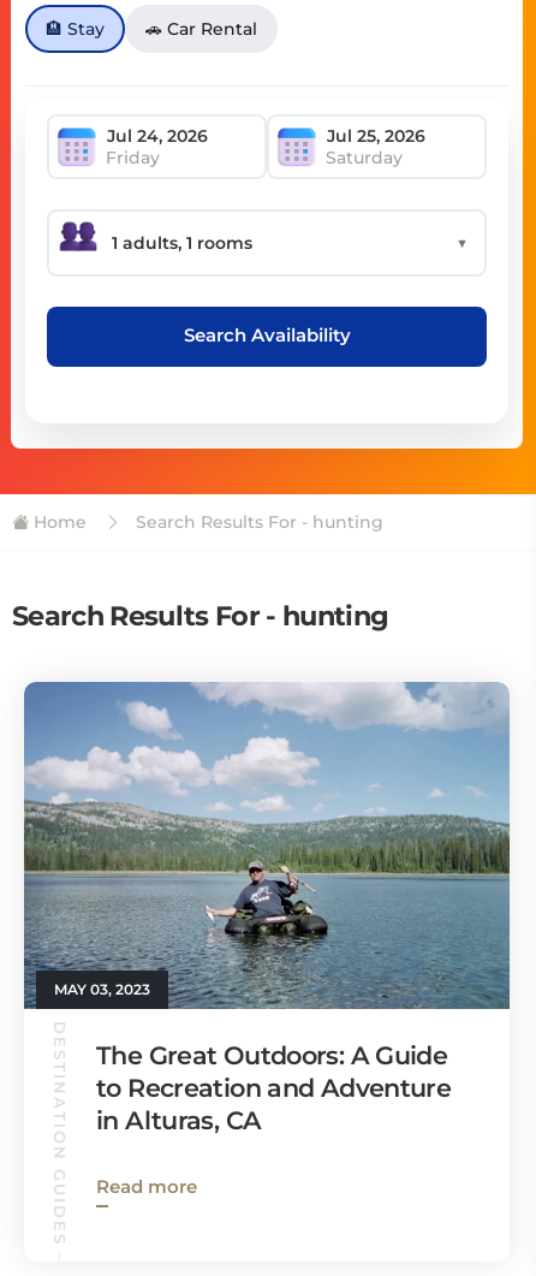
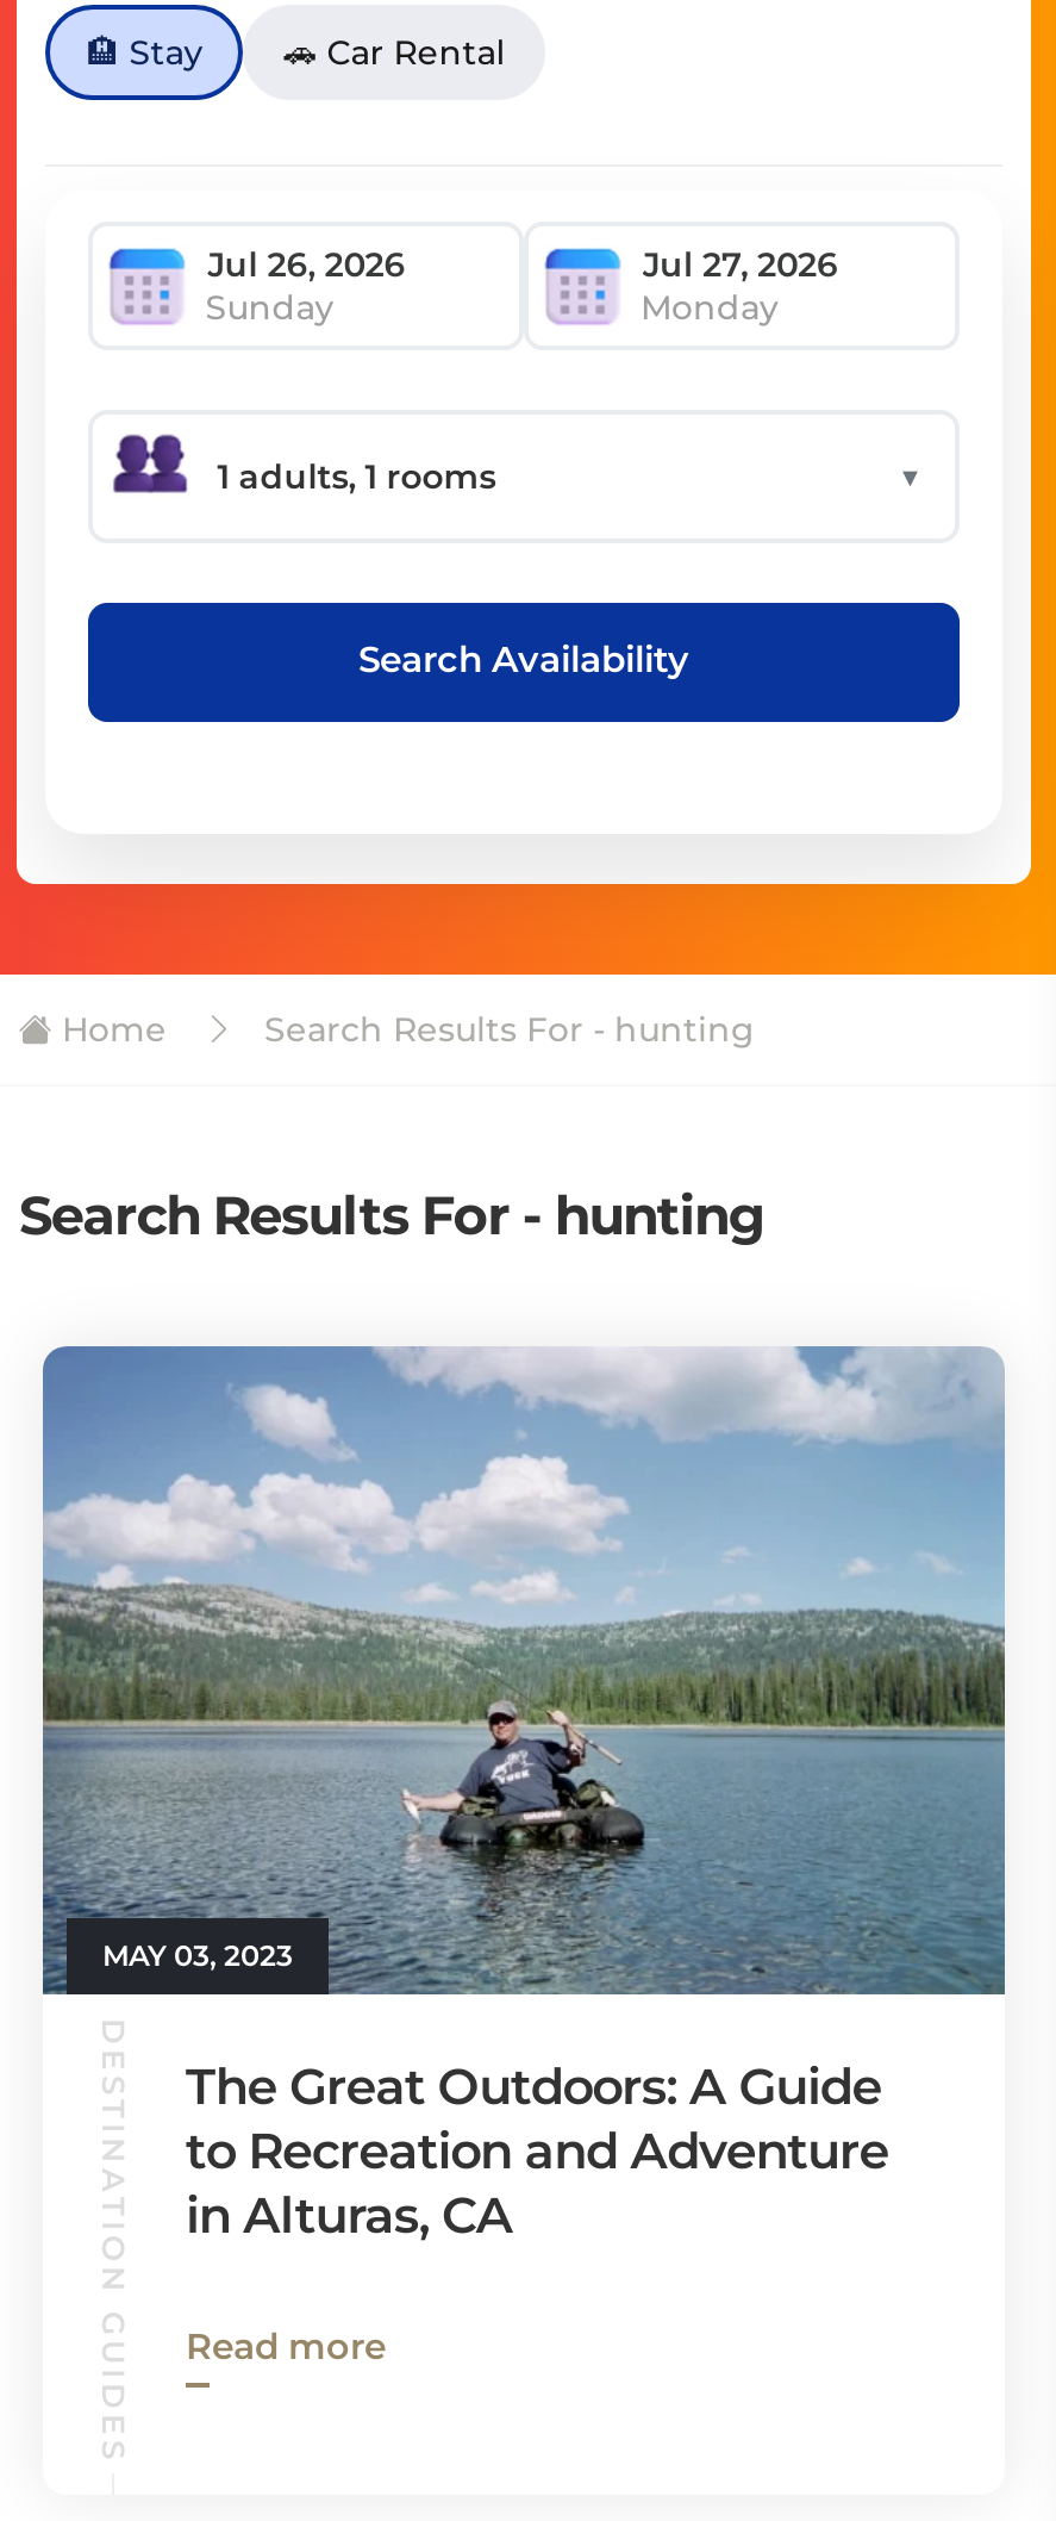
- Friday
- Saturday
+ Sunday
+ Monday
